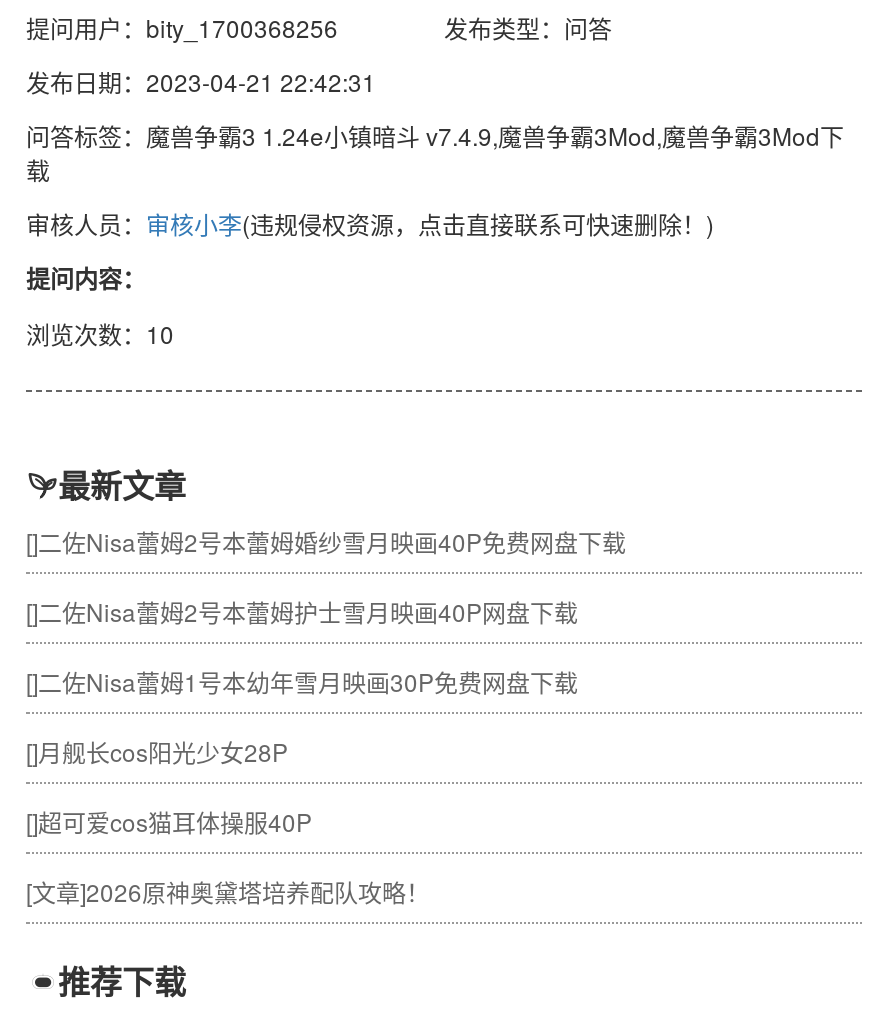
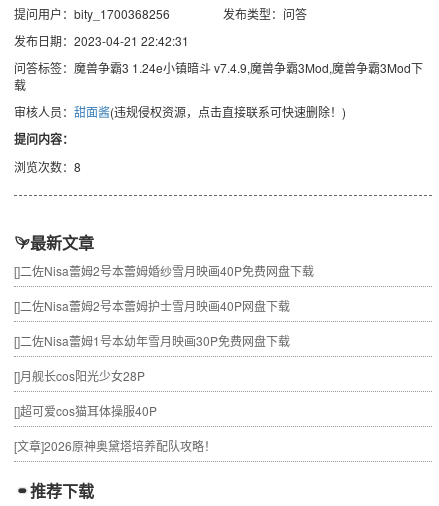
- 审核人员：审核小李(违规侵权资源，点击直接联系可快速删除！)
+ 审核人员：甜面酱(违规侵权资源，点击直接联系可快速删除！)

- 浏览次数：10
+ 浏览次数：8
